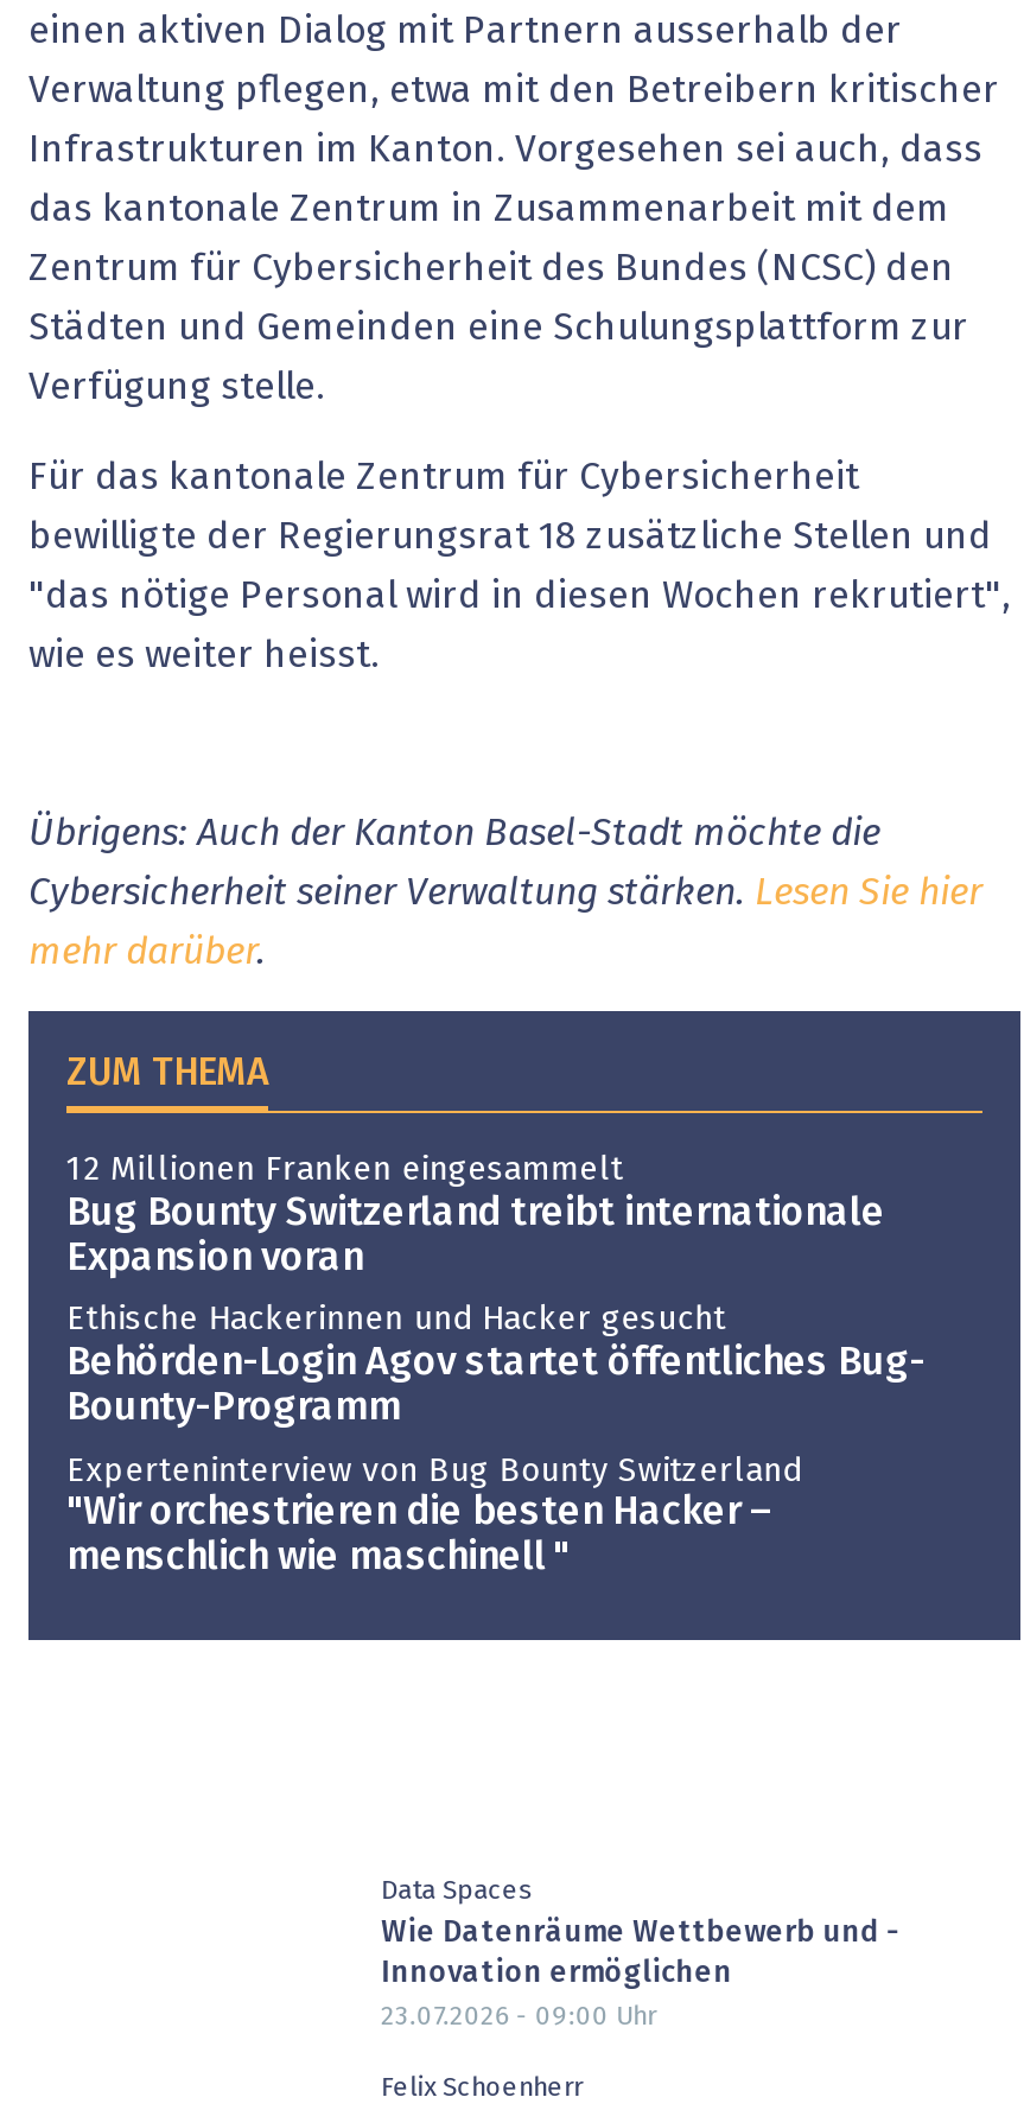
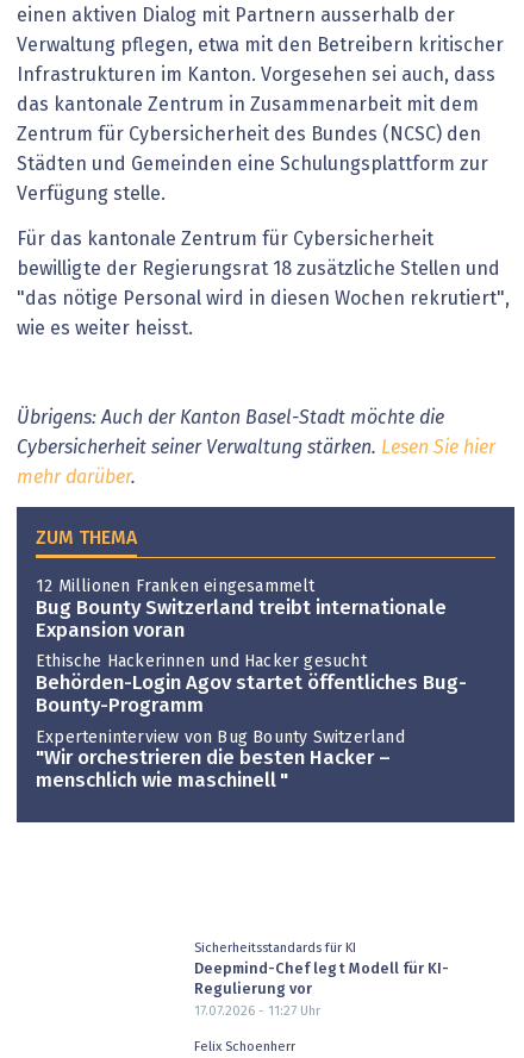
- Data Spaces
+ Sicherheitsstandards für KI

- Wie Datenräume Wettbewerb und
- Innovation ermöglichen
- 23.07.2026 - 09:00 Uhr
+ Deepmind-Chef legt Modell für KI-
+ Regulierung vor
+ 17.07.2026 - 11:27 Uhr
